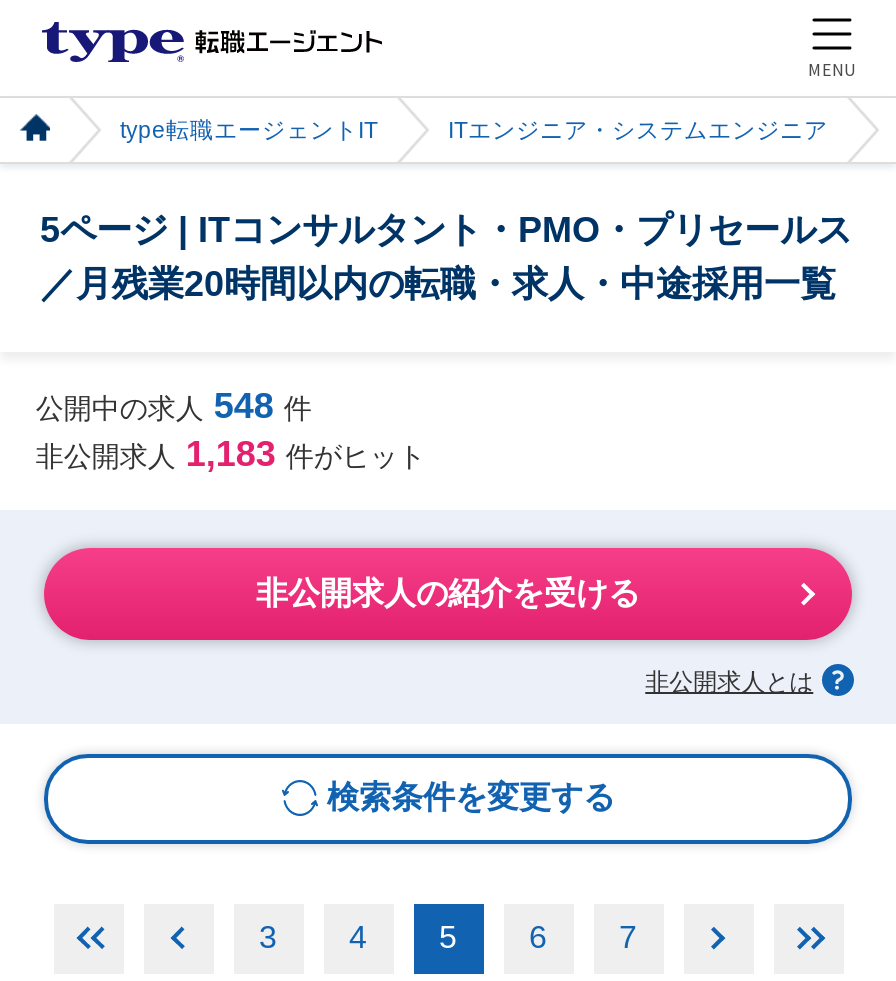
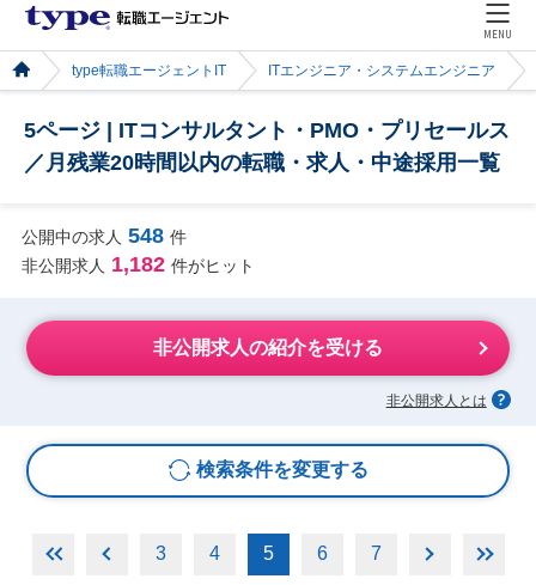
- 非公開求人 1,183 件がヒット
+ 非公開求人 1,182 件がヒット
